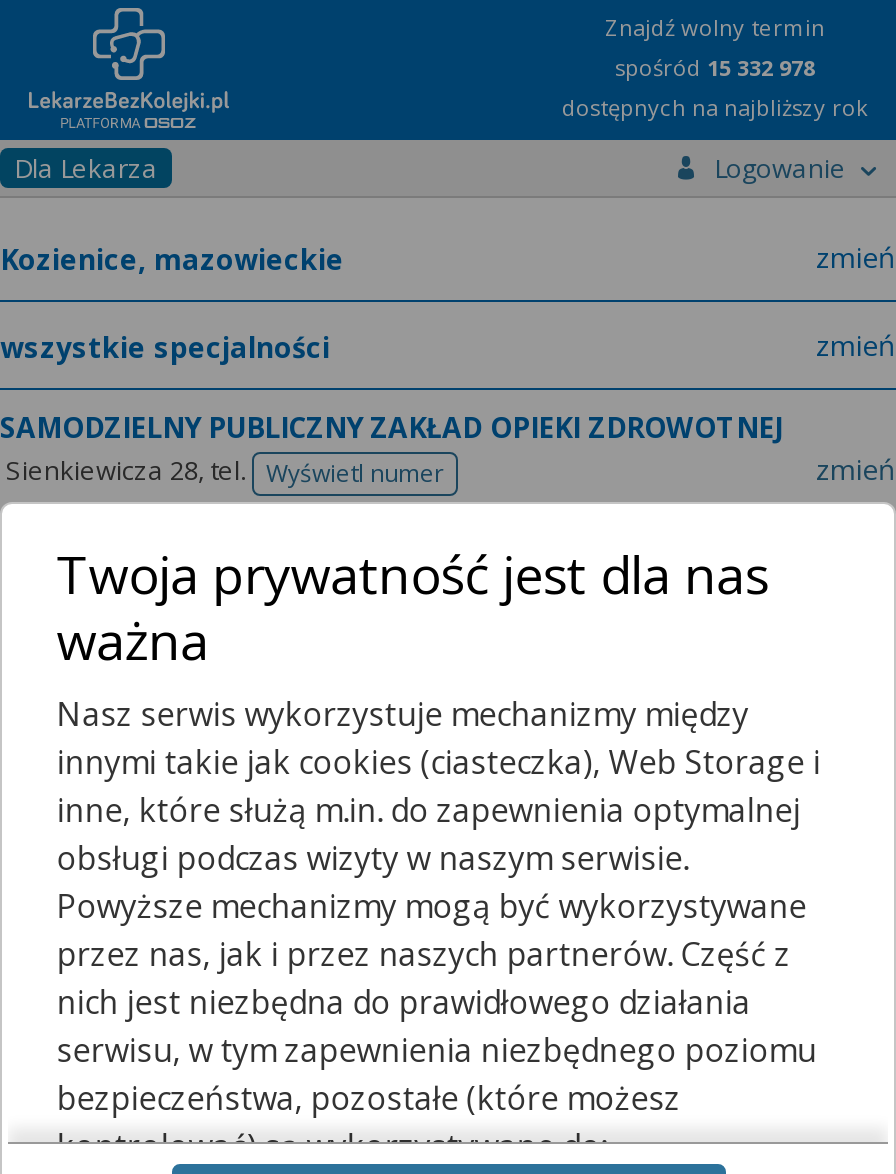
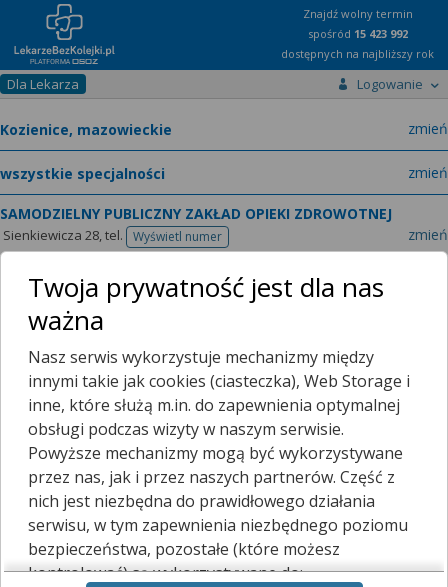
- spośród 15 332 978
+ spośród 15 423 992
